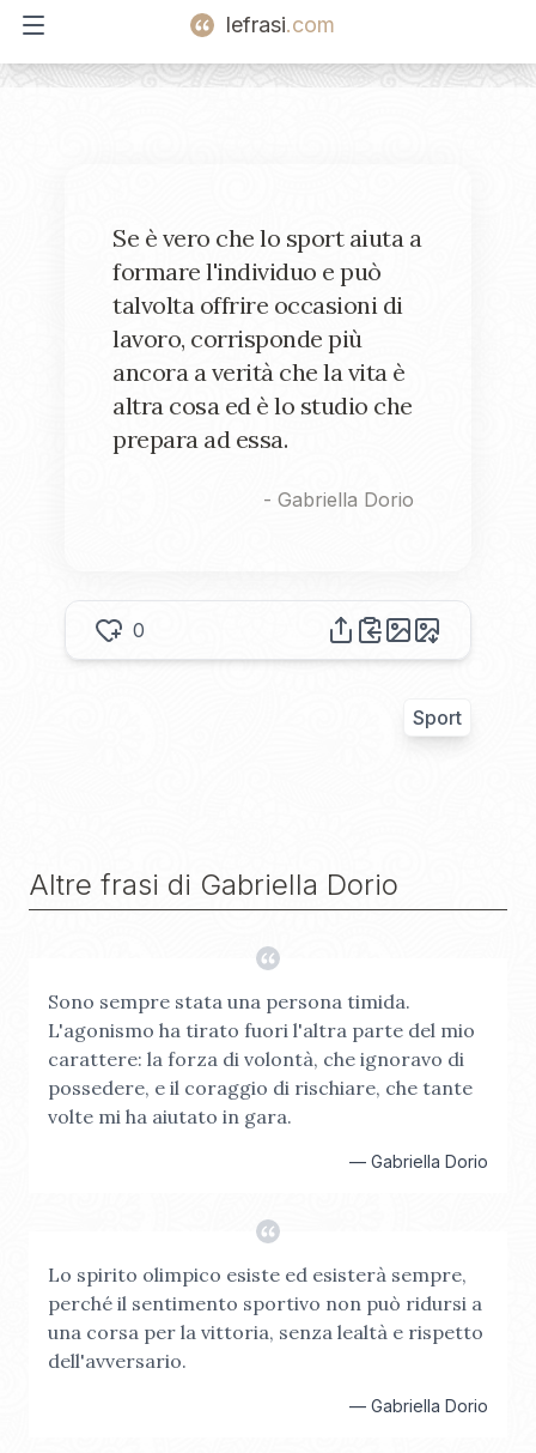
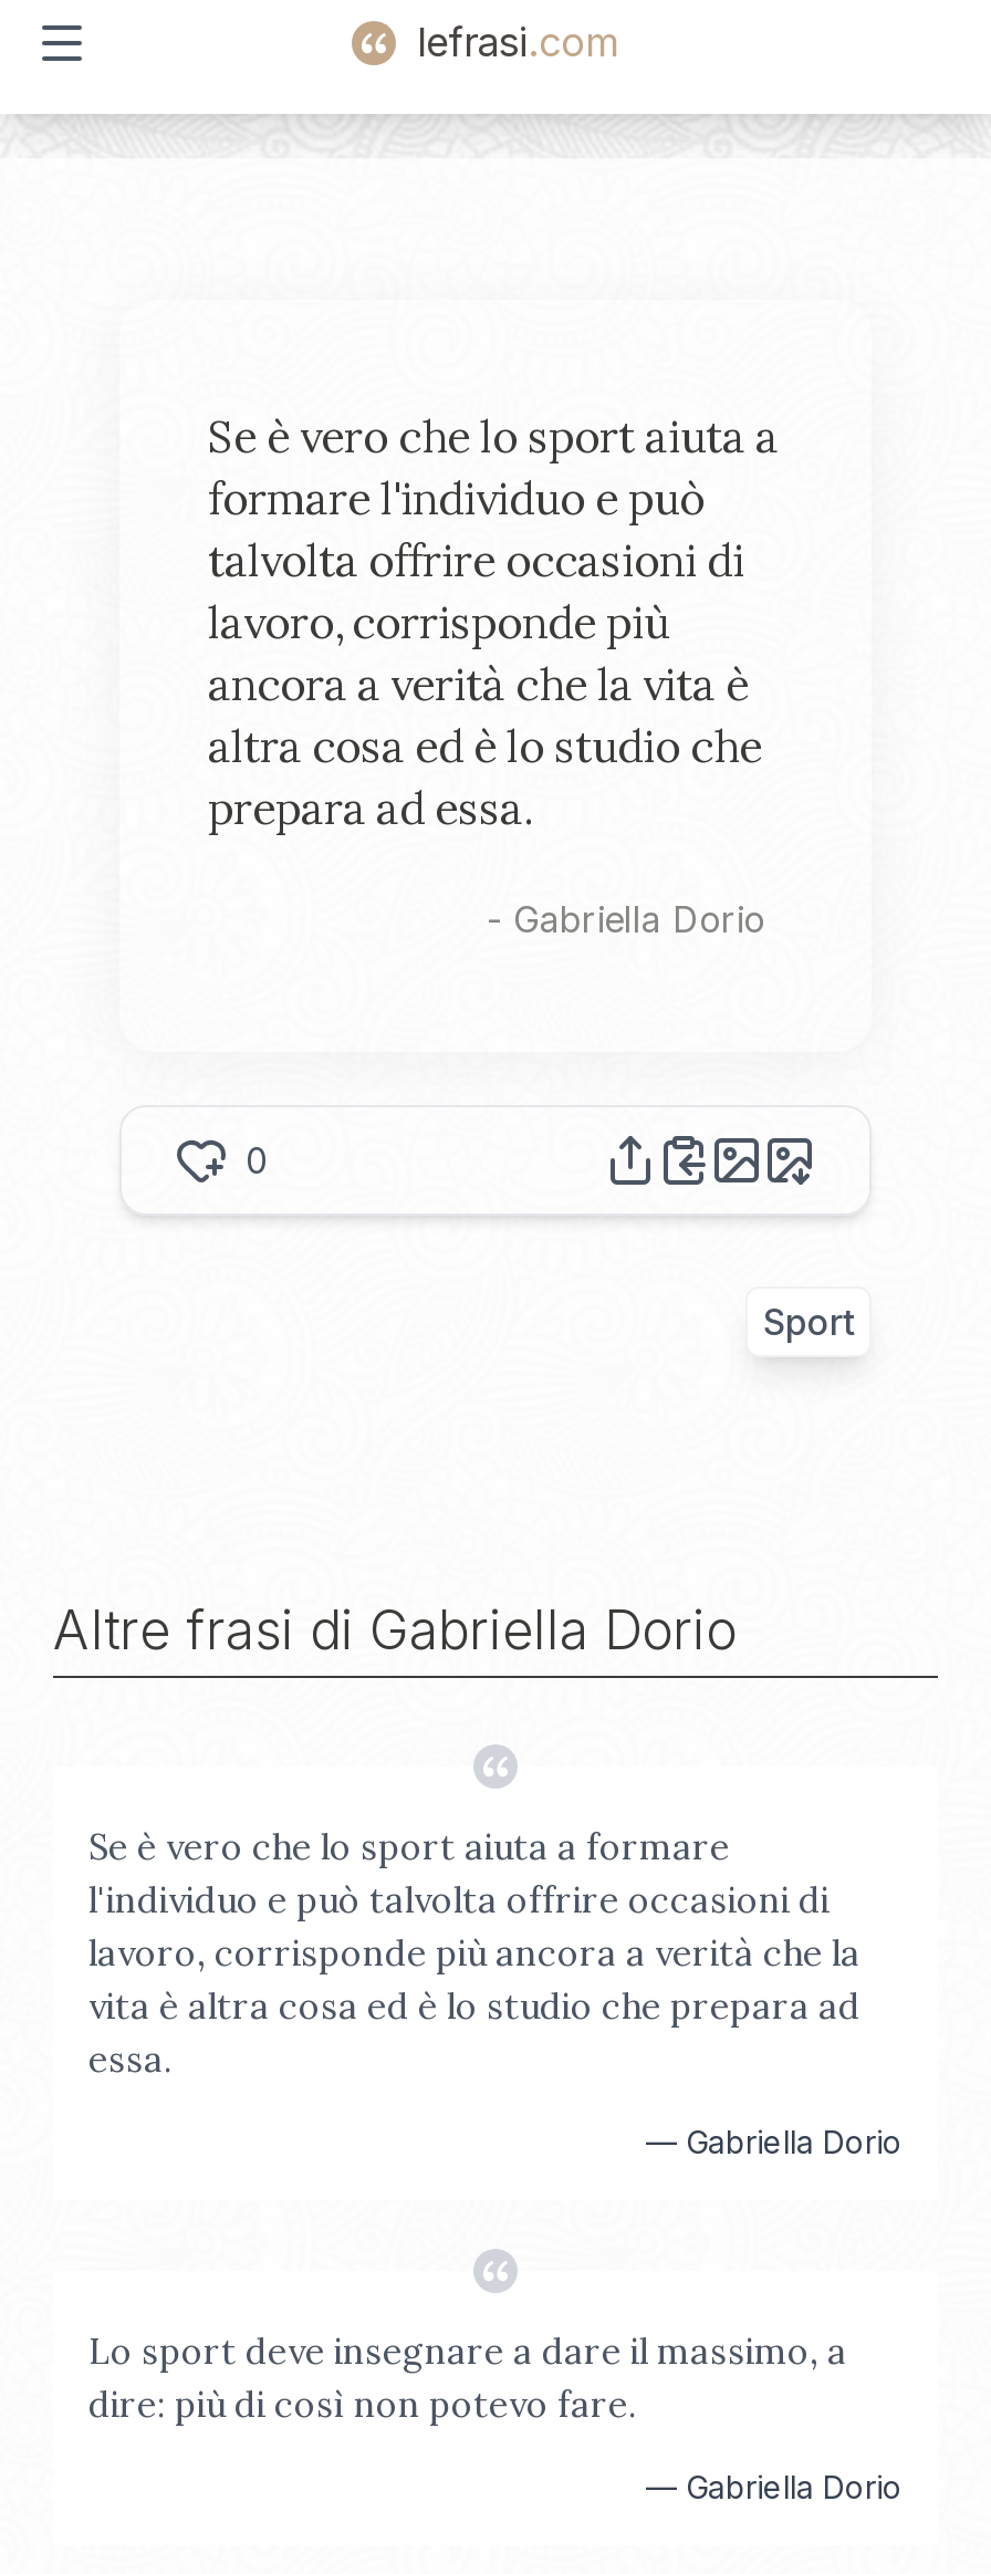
- Sono sempre stata una persona timida.
- L'agonismo ha tirato fuori l'altra parte del mio
- carattere: la forza di volontà, che ignoravo di
- possedere, e il coraggio di rischiare, che tante
- volte mi ha aiutato in gara.
+ Se è vero che lo sport aiuta a formare
+ l'individuo e può talvolta offrire occasioni di
+ lavoro, corrisponde più ancora a verità che la
+ vita è altra cosa ed è lo studio che prepara ad
+ essa.

- Lo spirito olimpico esiste ed esisterà sempre,
- perché il sentimento sportivo non può ridursi a
- una corsa per la vittoria, senza lealtà e rispetto
- dell'avversario.
+ Lo sport deve insegnare a dare il massimo, a
+ dire: più di così non potevo fare.
